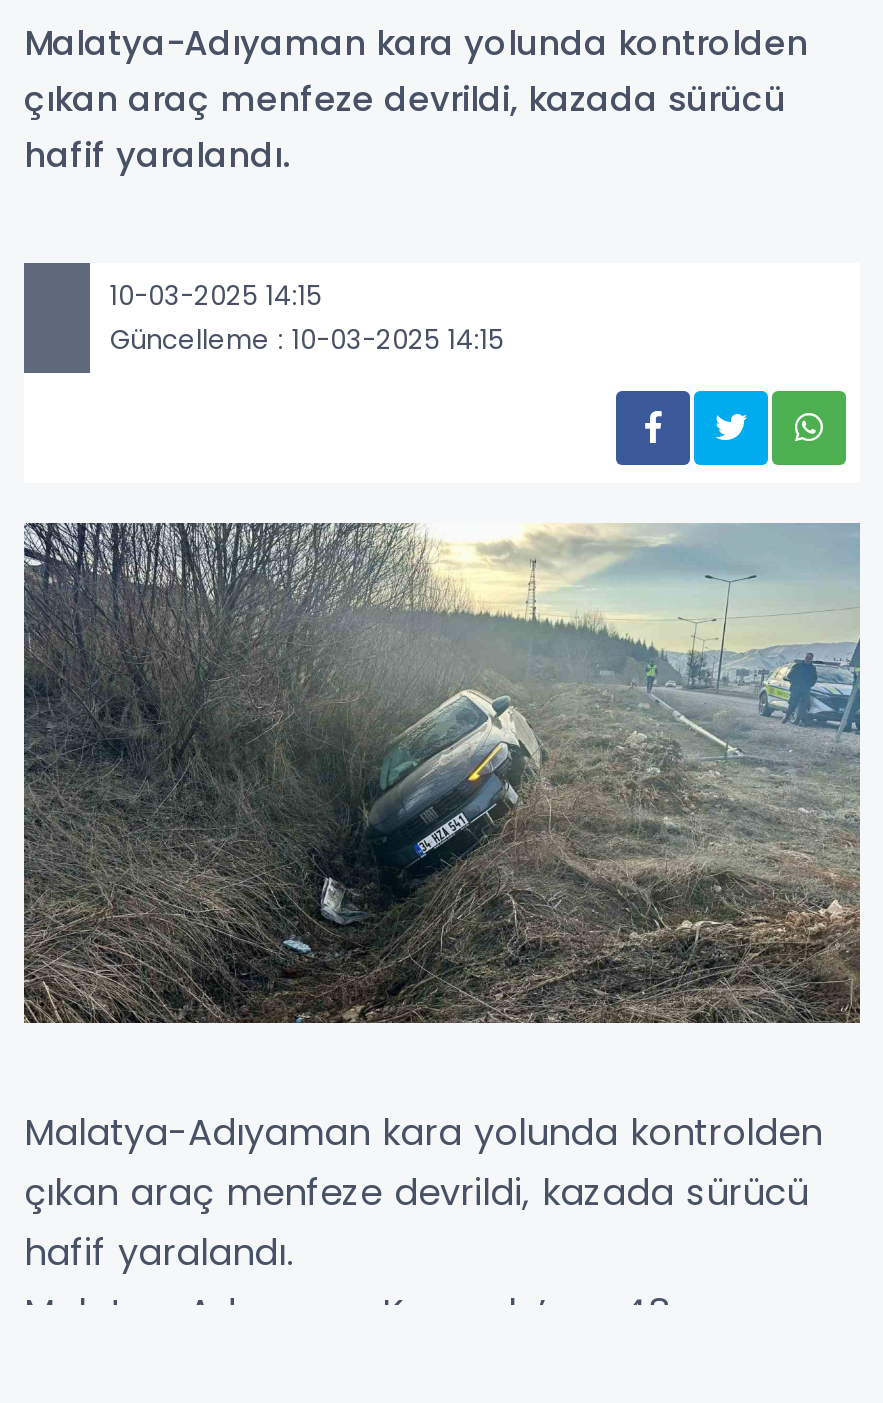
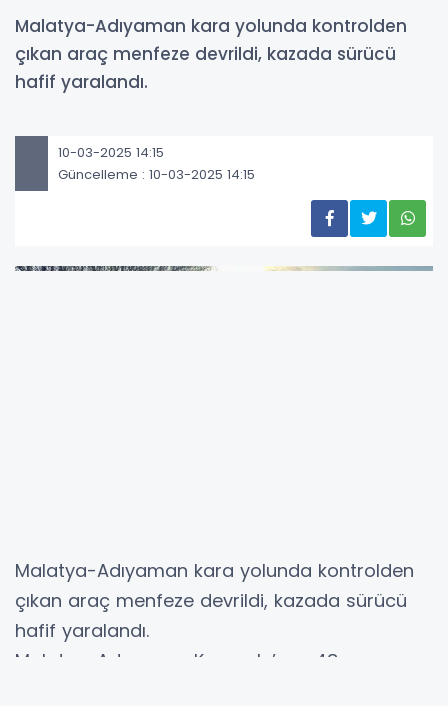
- [image]
